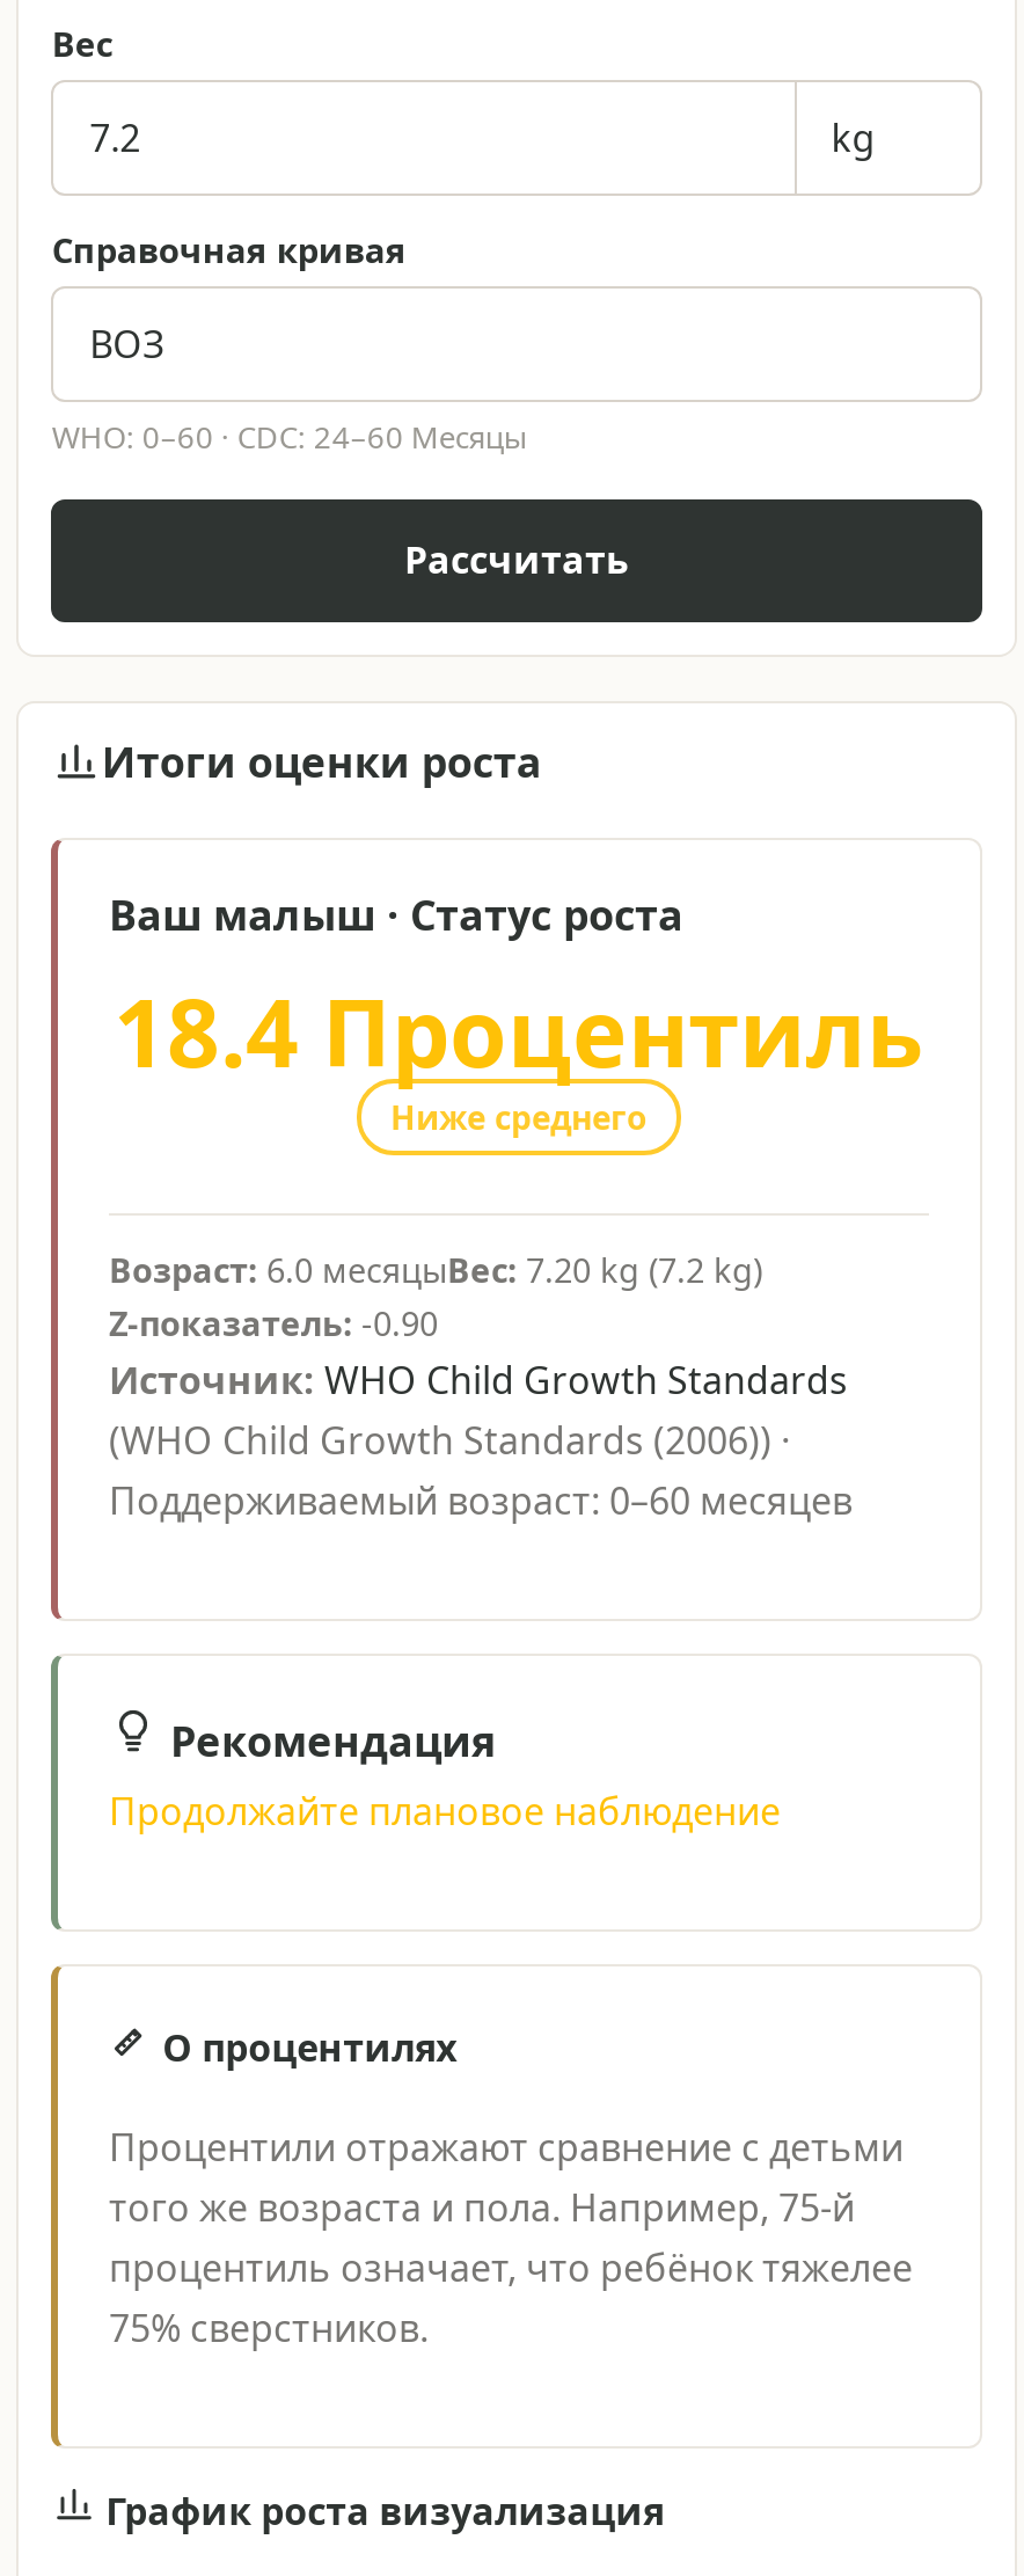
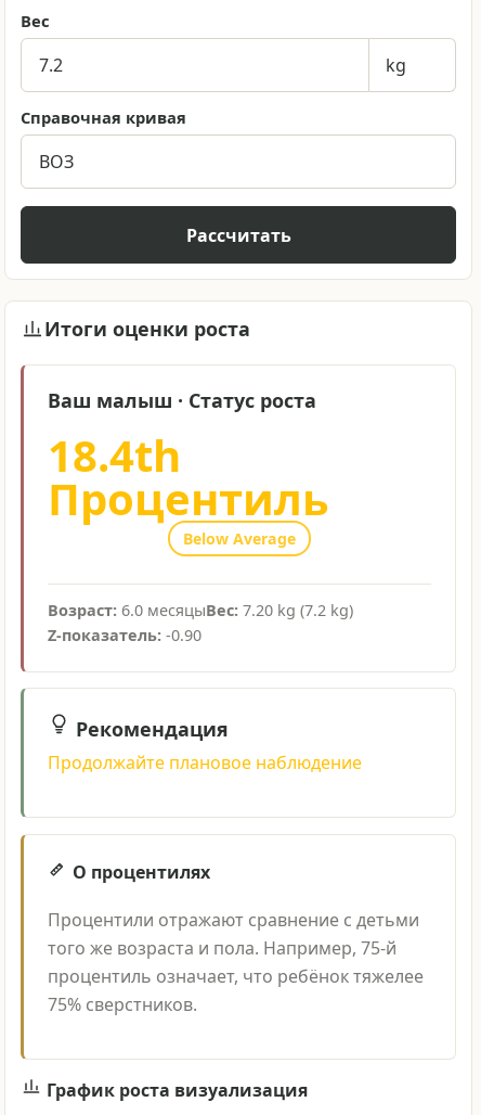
- WHO: 0–60 · CDC: 24–60 Месяцы

- 18.4 Процентиль
- Ниже среднего
+ 18.4th
+ Процентиль
+ Below Average

- Источник: WHO Child Growth Standards
- (WHO Child Growth Standards (2006)) ·
- Поддерживаемый возраст: 0–60 месяцев
